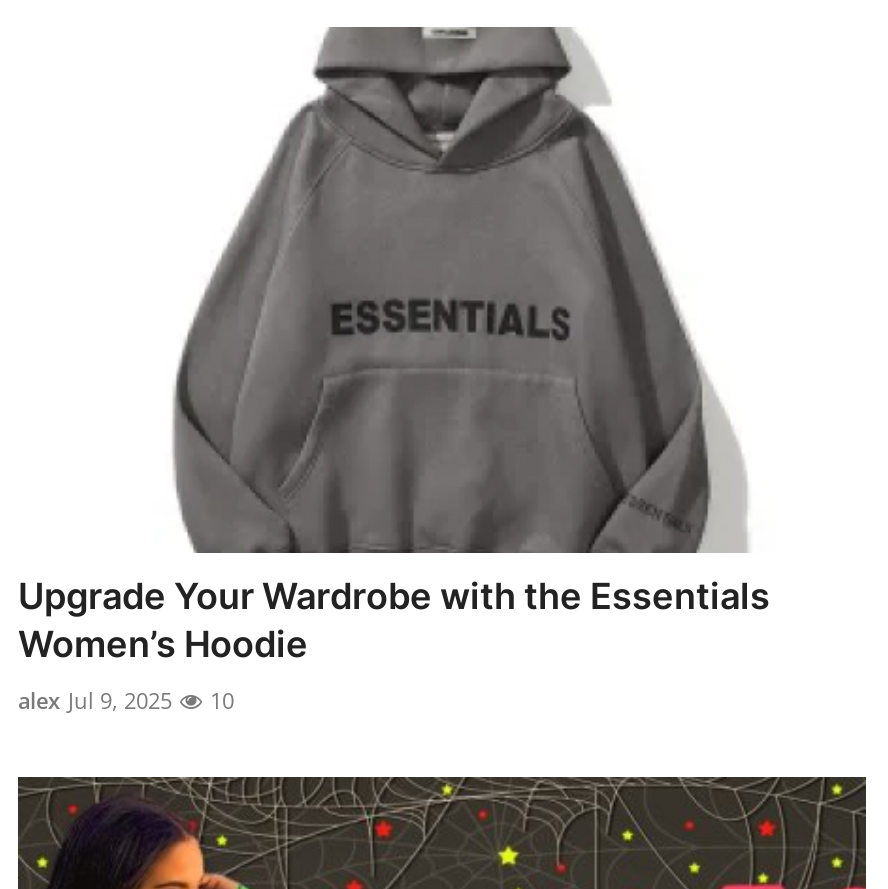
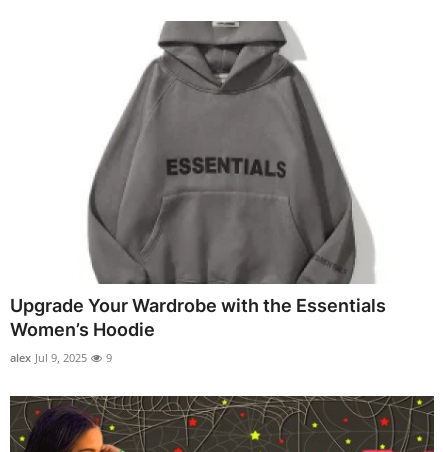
- alex Jul 9, 2025 10
+ alex Jul 9, 2025 9
